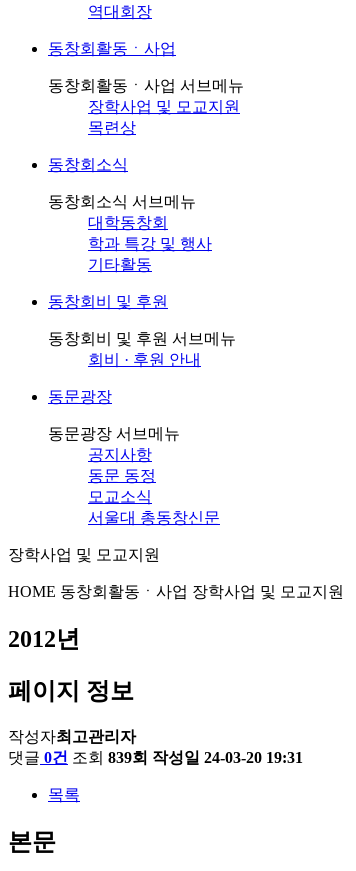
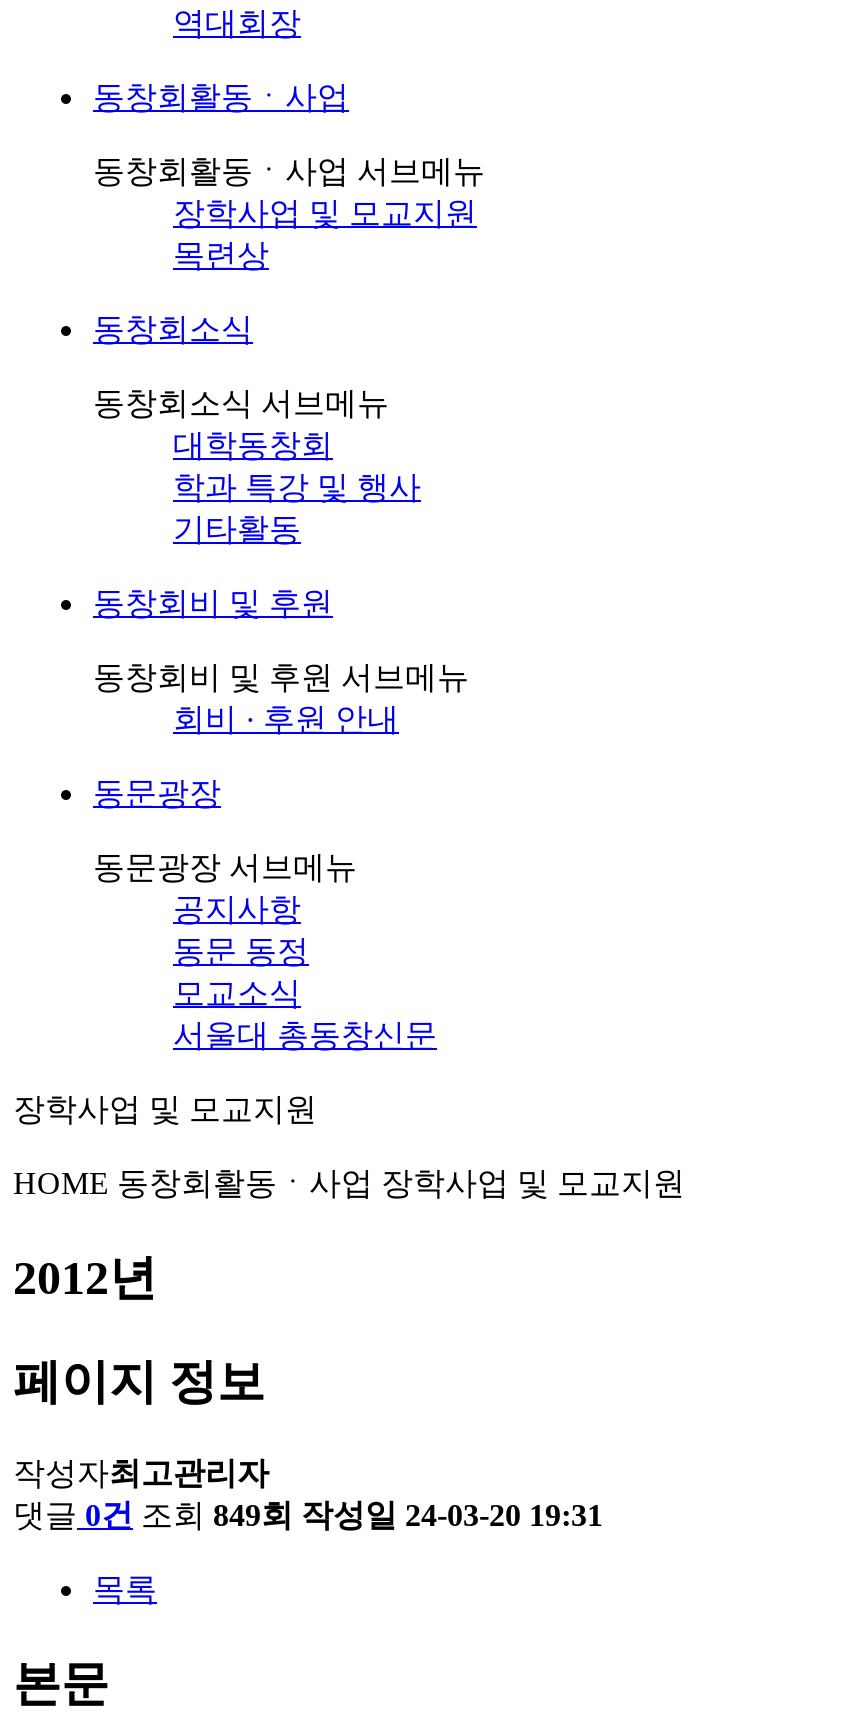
- 댓글 0건 조회 839회 작성일 24-03-20 19:31
+ 댓글 0건 조회 849회 작성일 24-03-20 19:31
